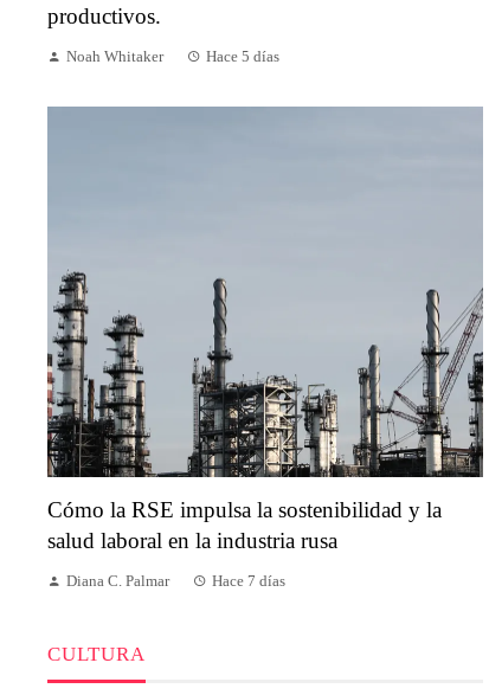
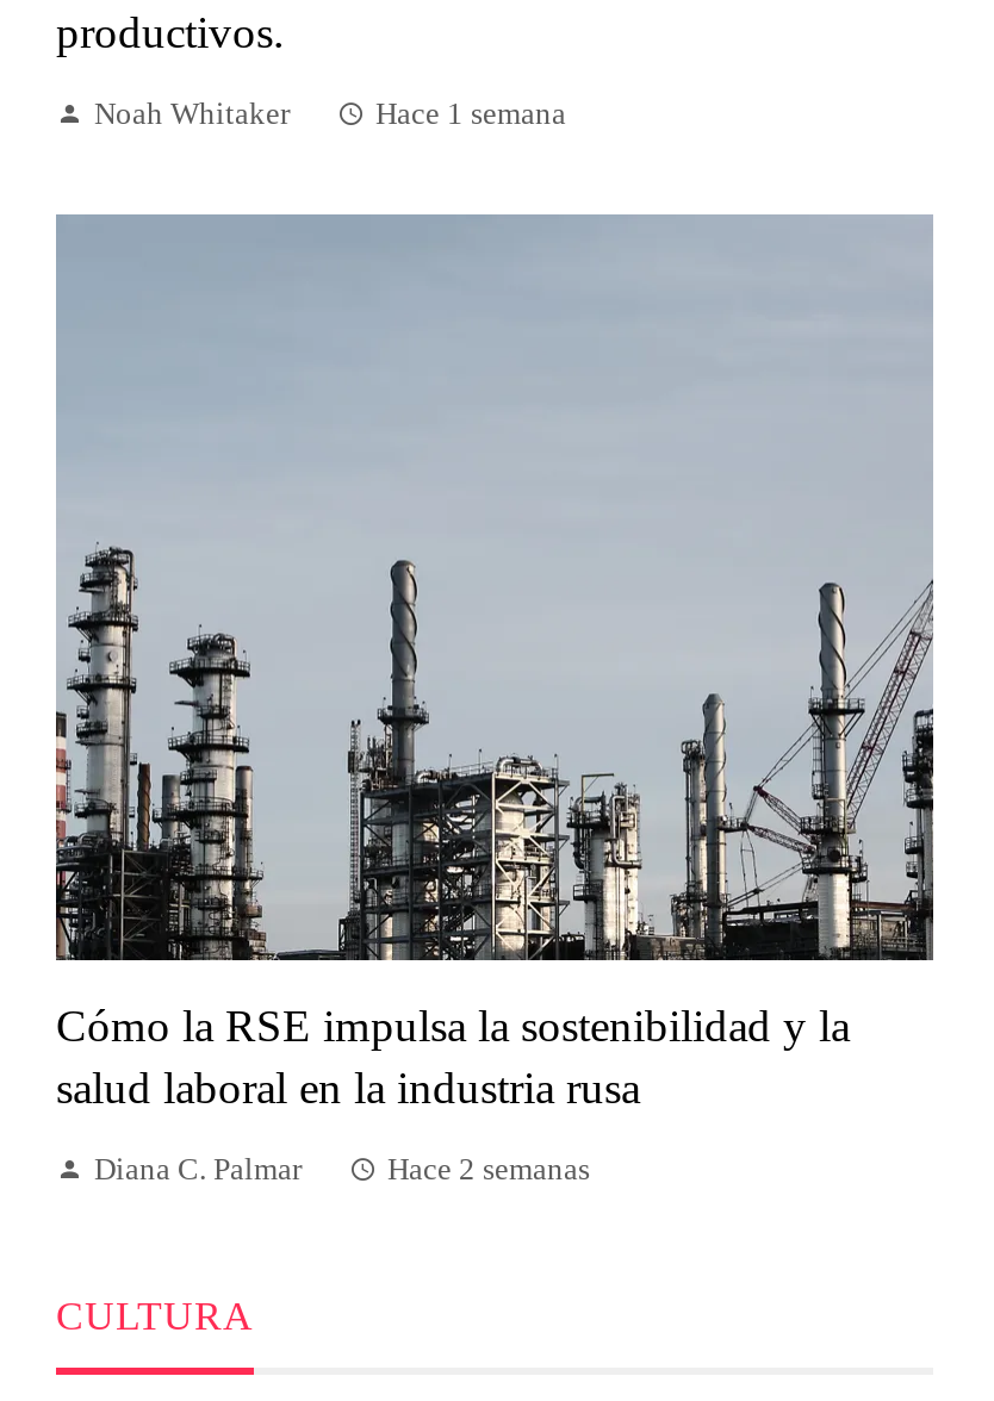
- Hace 5 días
+ Hace 1 semana

- Hace 7 días
+ Hace 2 semanas
